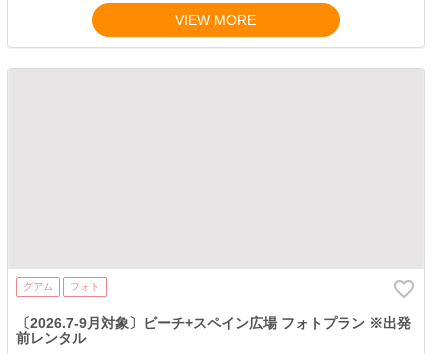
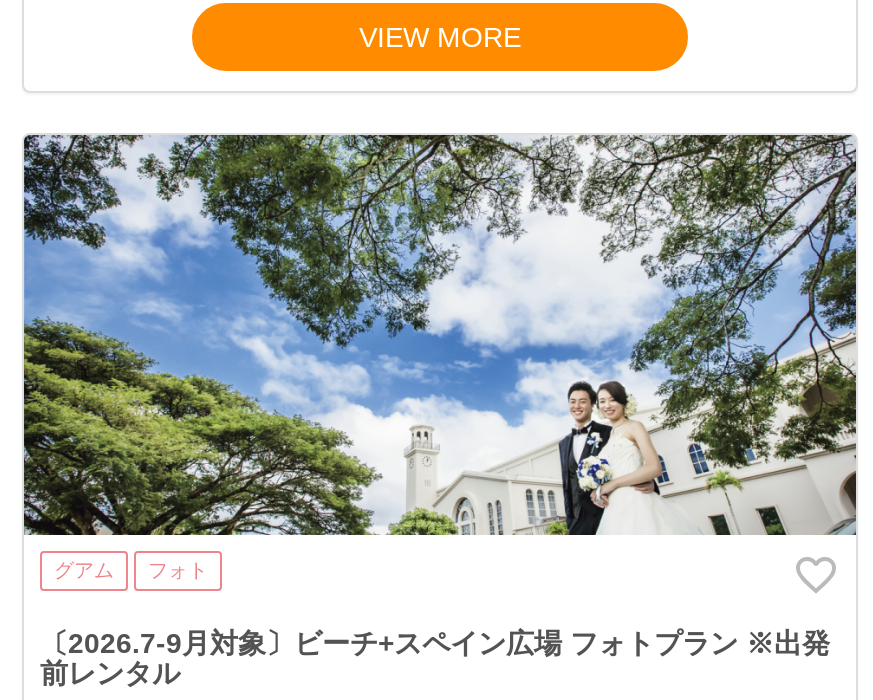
+ [image]
